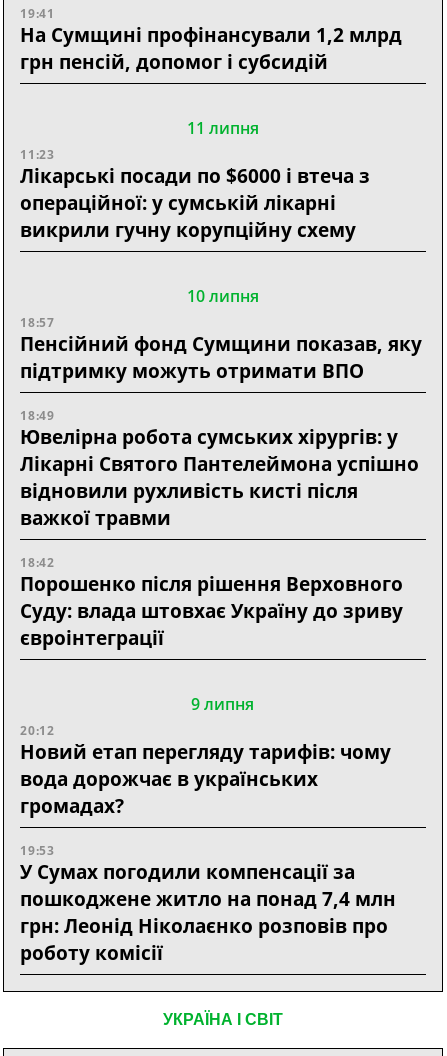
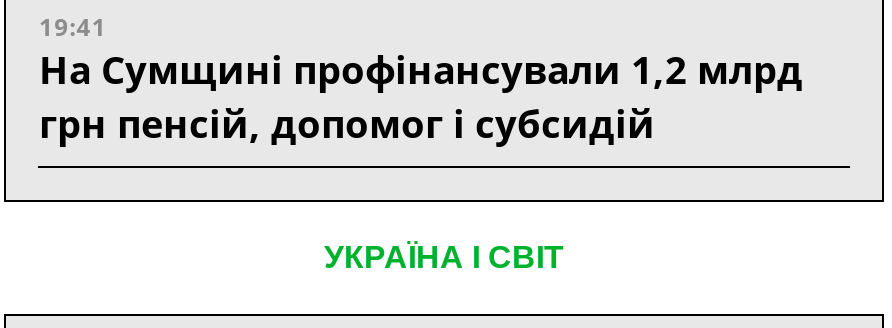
- 11 липня
- 11:23
- Лікарські посади по $6000 і втеча з
- операційної: у сумській лікарні
- викрили гучну корупційну схему
- 10 липня
- 18:57
- Пенсійний фонд Сумщини показав, яку
- підтримку можуть отримати ВПО
- 18:49
- Ювелірна робота сумських хірургів: у
- Лікарні Святого Пантелеймона успішно
- відновили рухливість кисті після
- важкої травми
- 18:42
- Порошенко після рішення Верховного
- Суду: влада штовхає Україну до зриву
- євроінтеграції
- 9 липня
- 20:12
- Новий етап перегляду тарифів: чому
- вода дорожчає в українських
- громадах?
- 19:53
- У Сумах погодили компенсації за
- пошкоджене житло на понад 7,4 млн
- грн: Леонід Ніколаєнко розповів про
- роботу комісії
